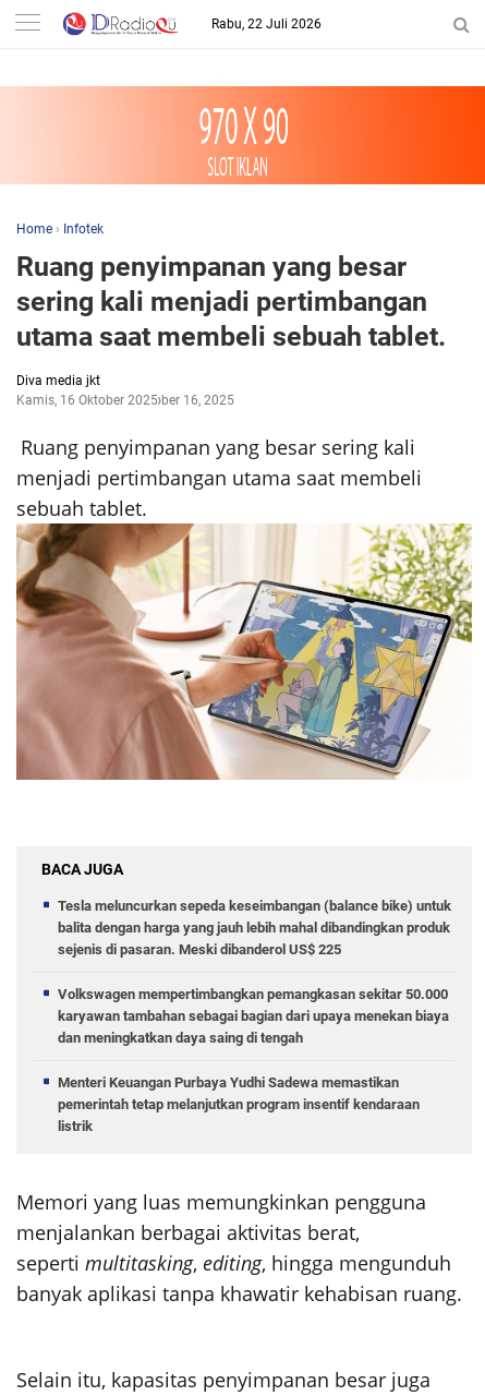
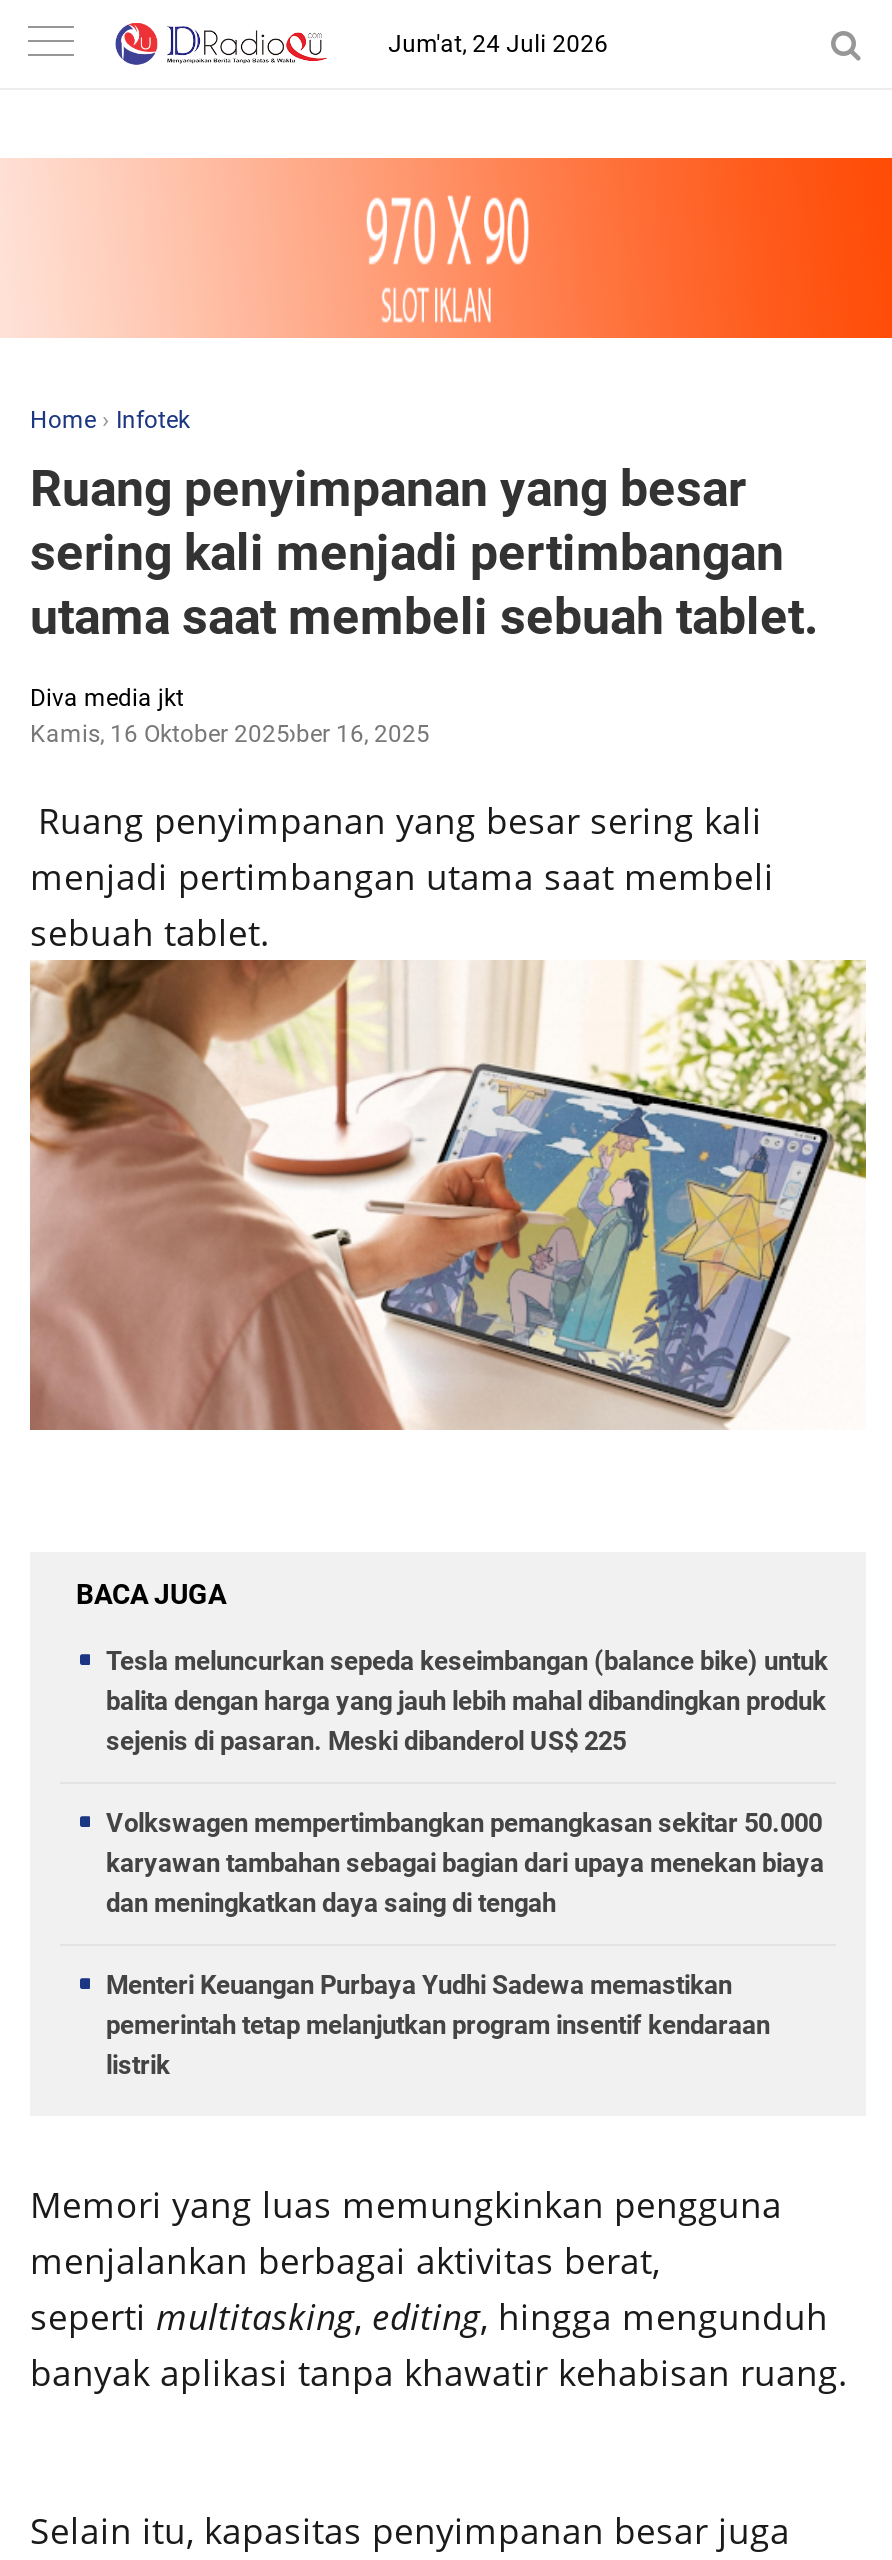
- Rabu, 22 Juli 2026
+ Jum'at, 24 Juli 2026
